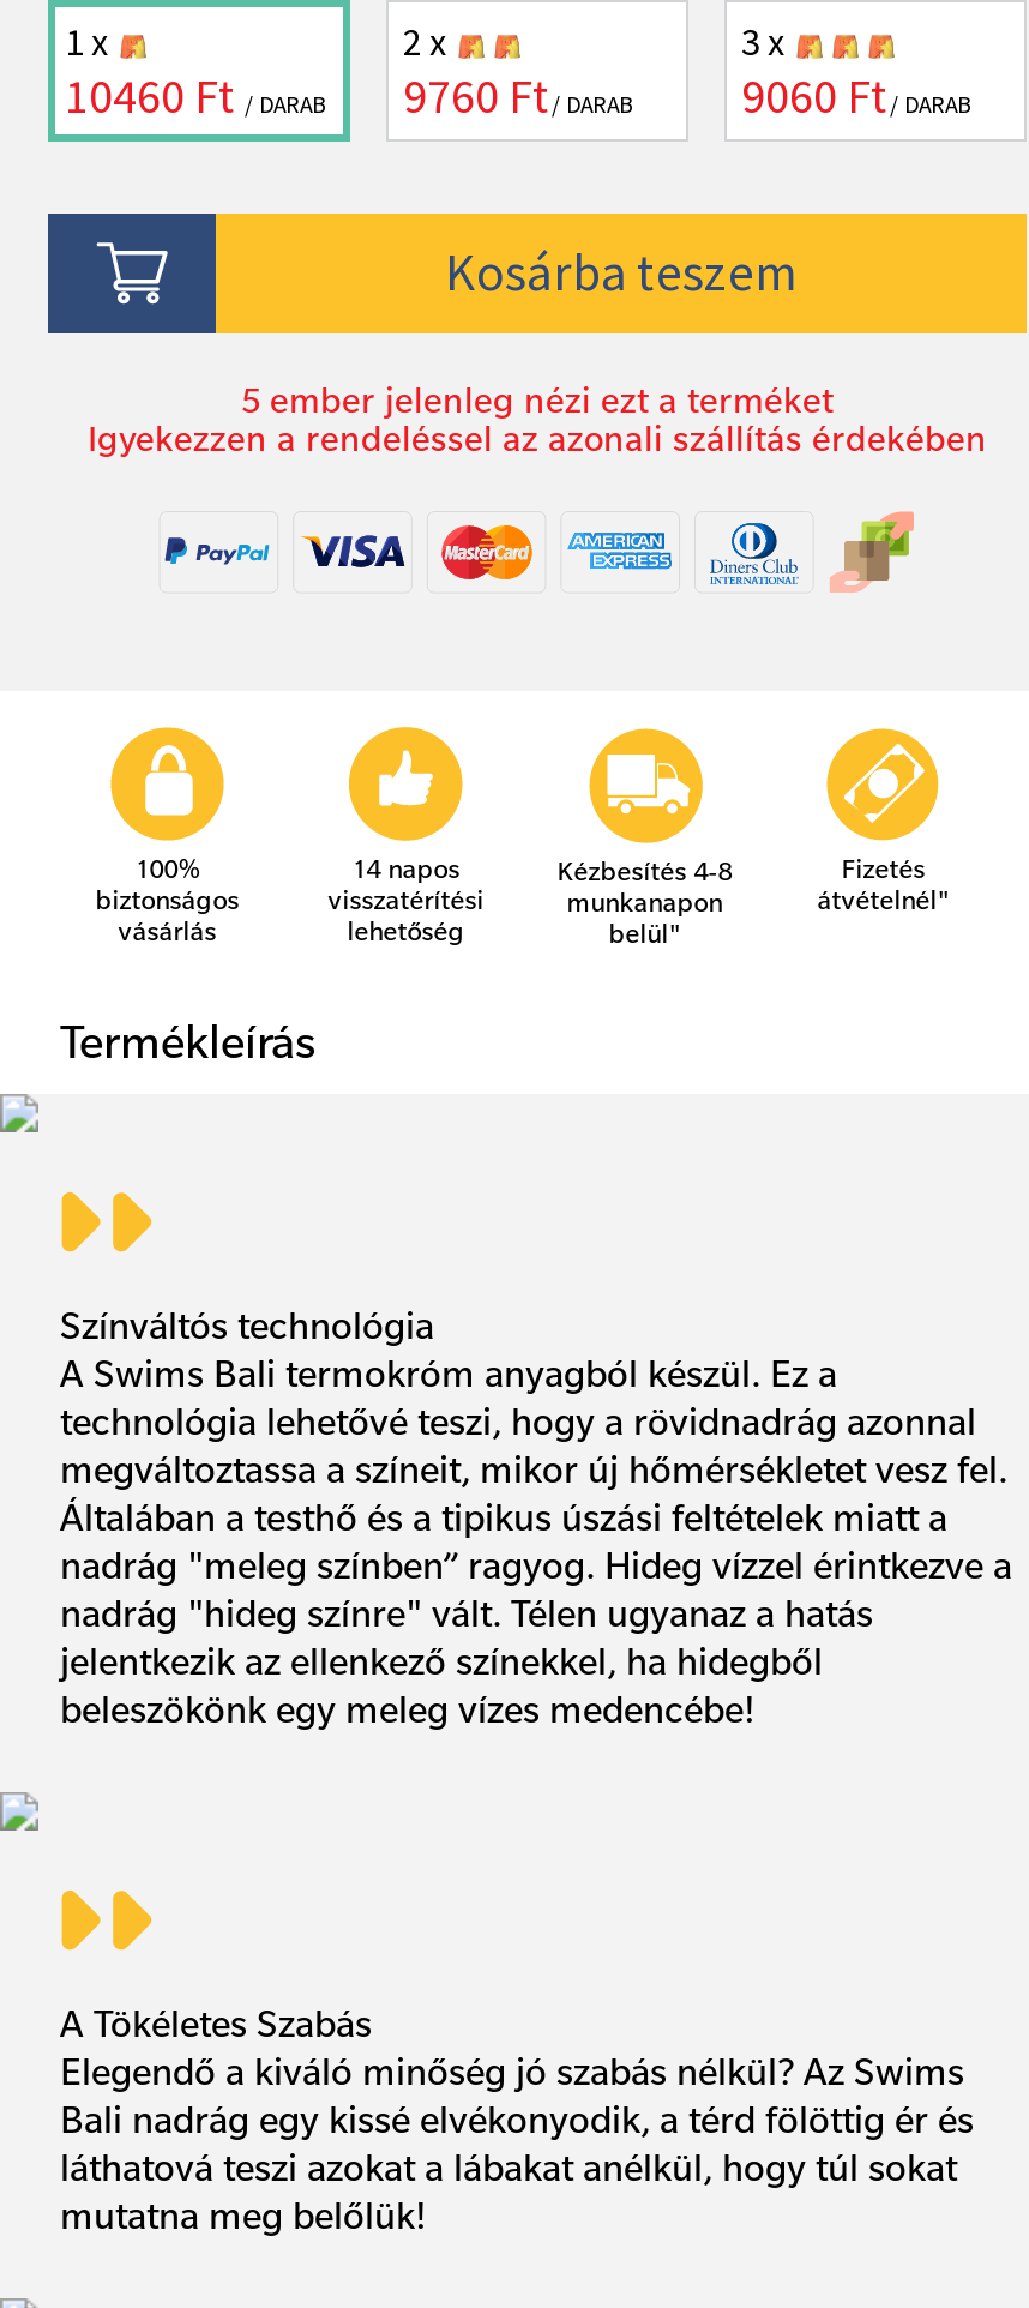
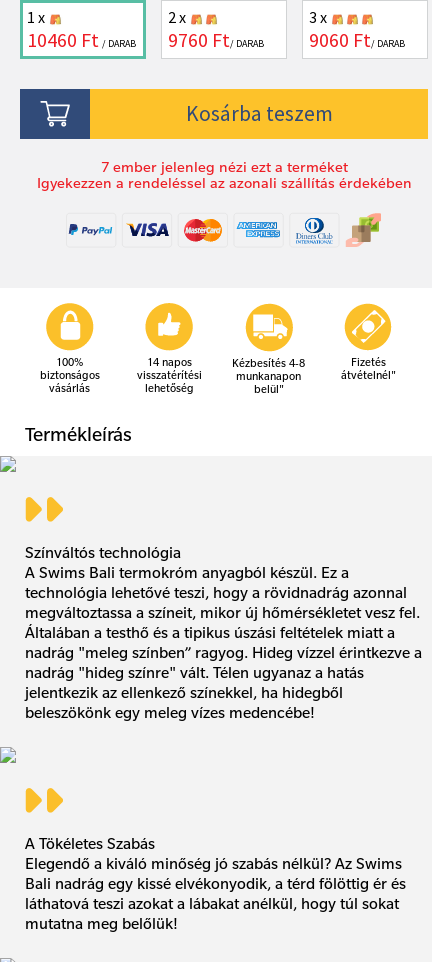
- 5 ember jelenleg nézi ezt a terméket
+ 7 ember jelenleg nézi ezt a terméket
